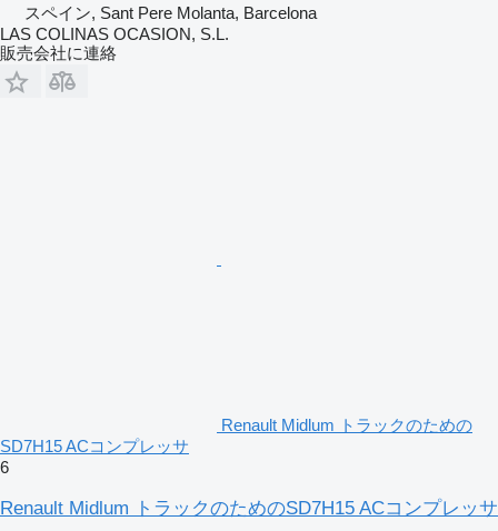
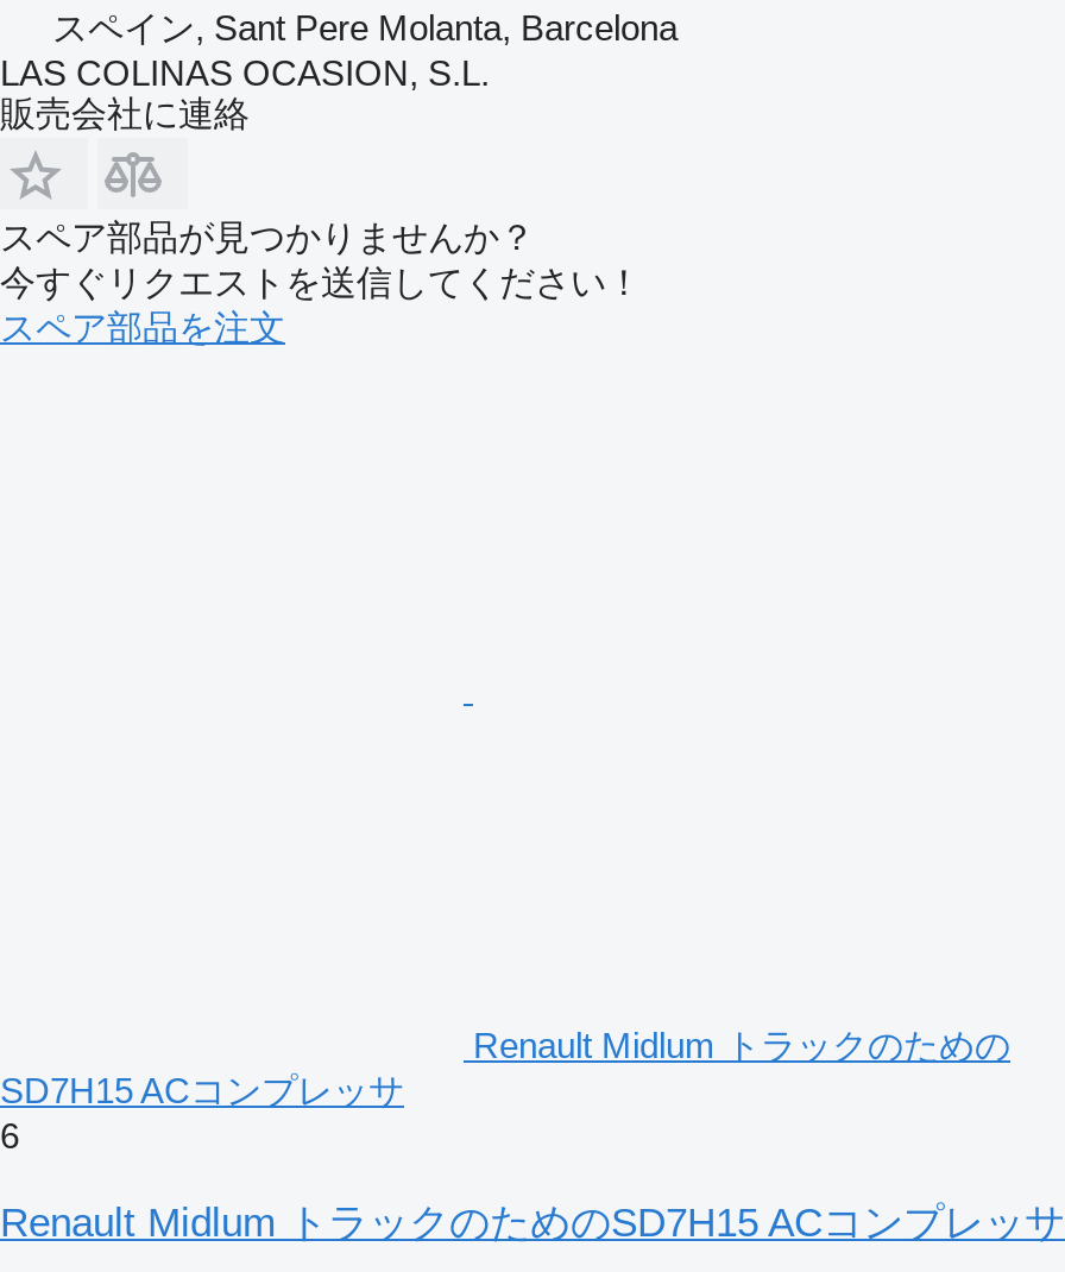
+ スペア部品が見つかりませんか？
+ 今すぐリクエストを送信してください！
+ スペア部品を注文
